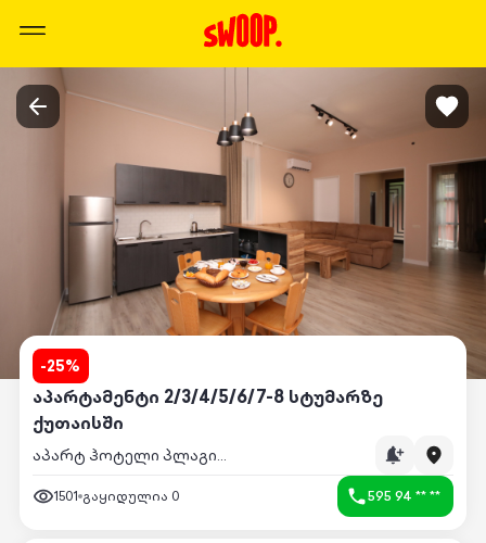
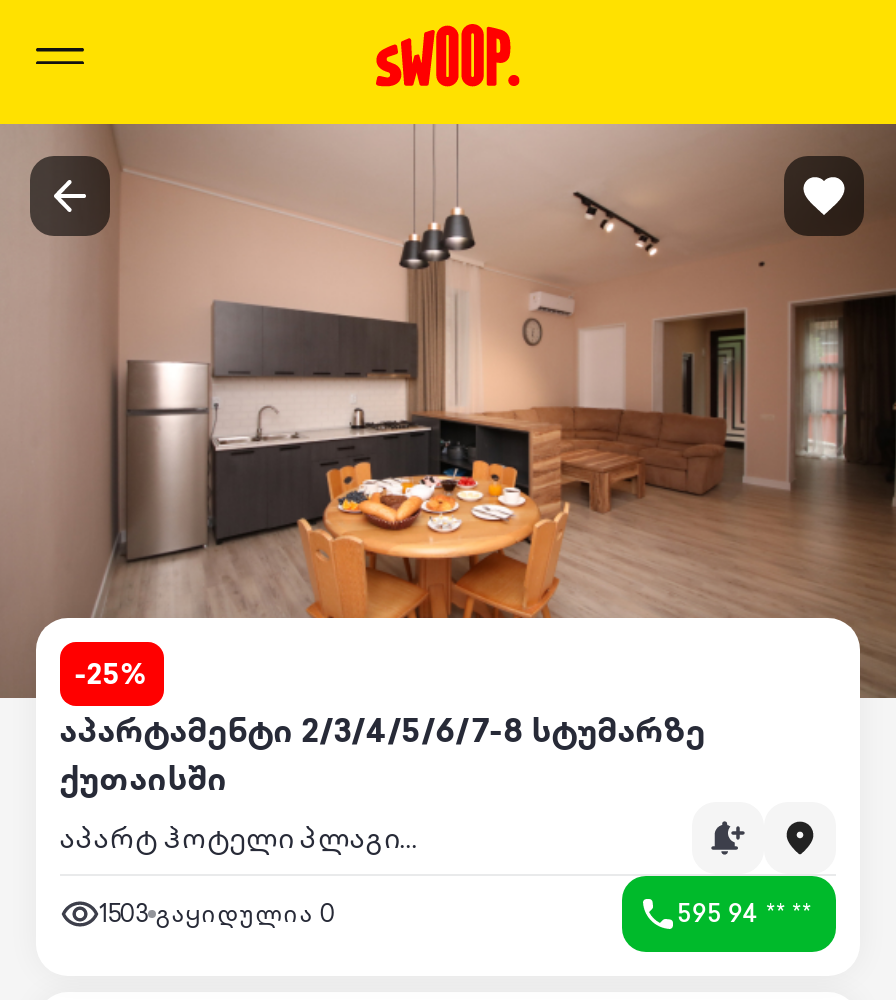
- 1501 გაყიდულია 0
+ 1503 გაყიდულია 0
